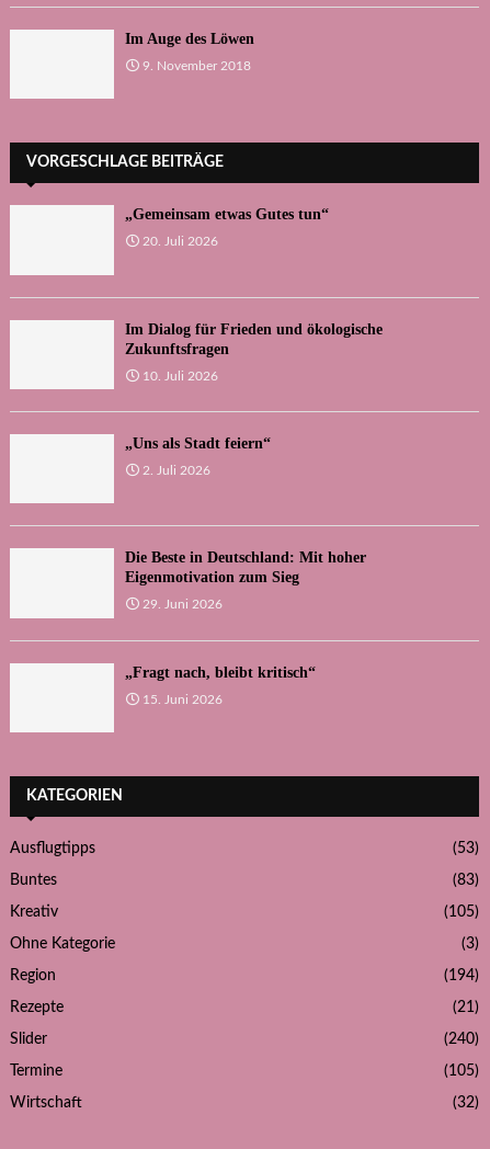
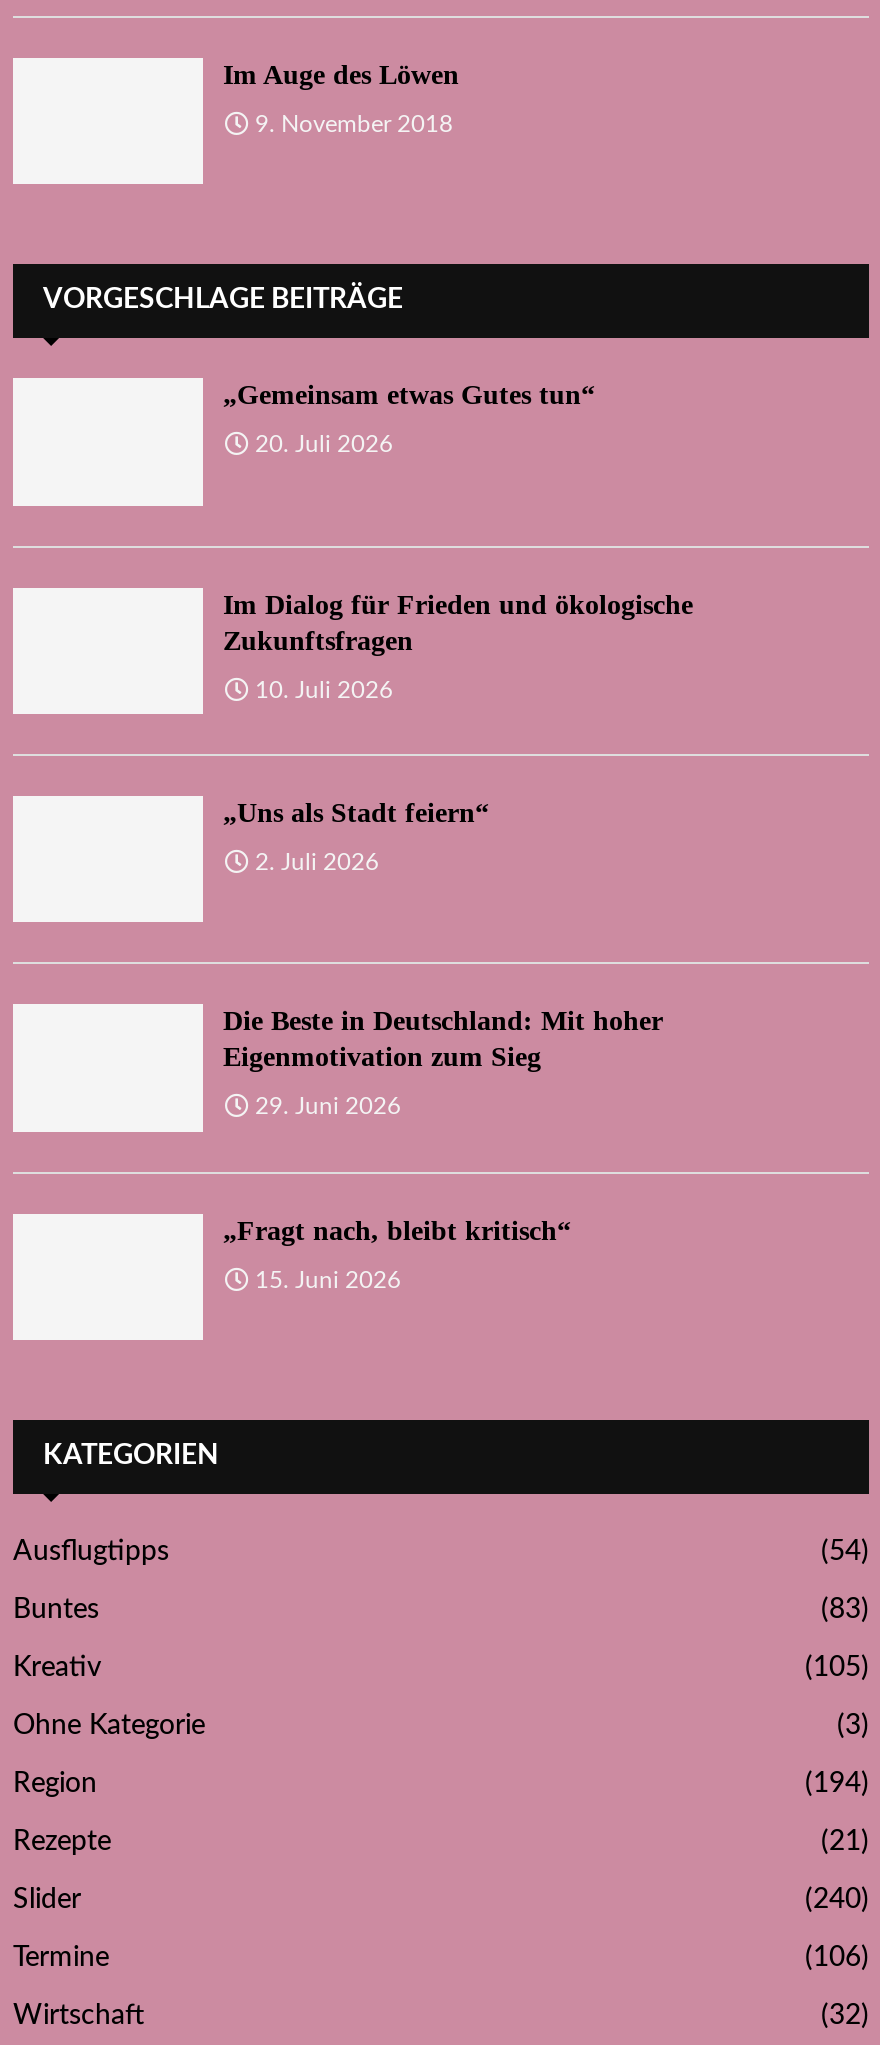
- (53)
+ (54)

- (105)
+ (106)
